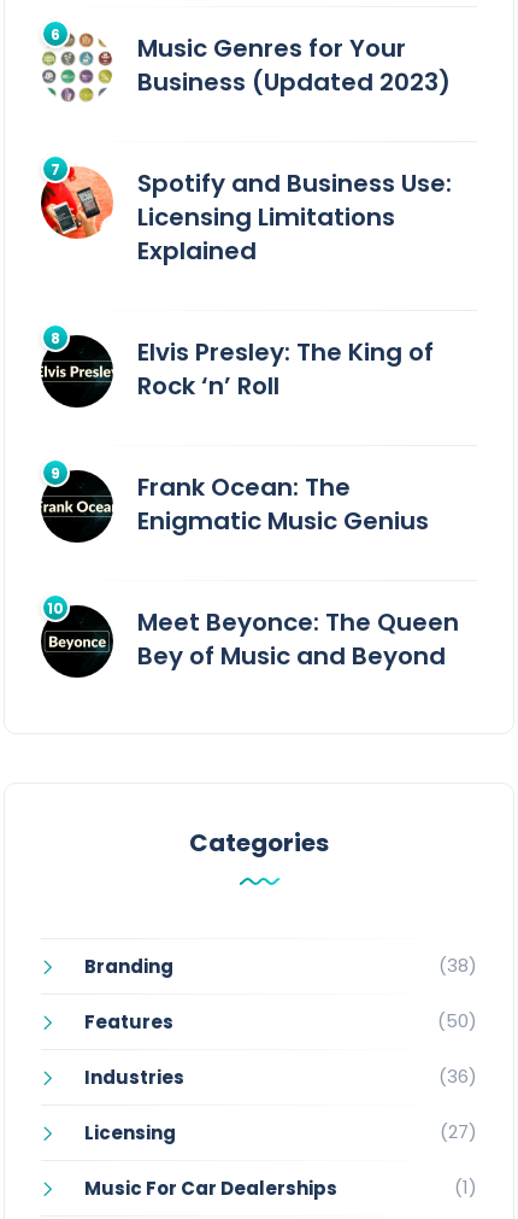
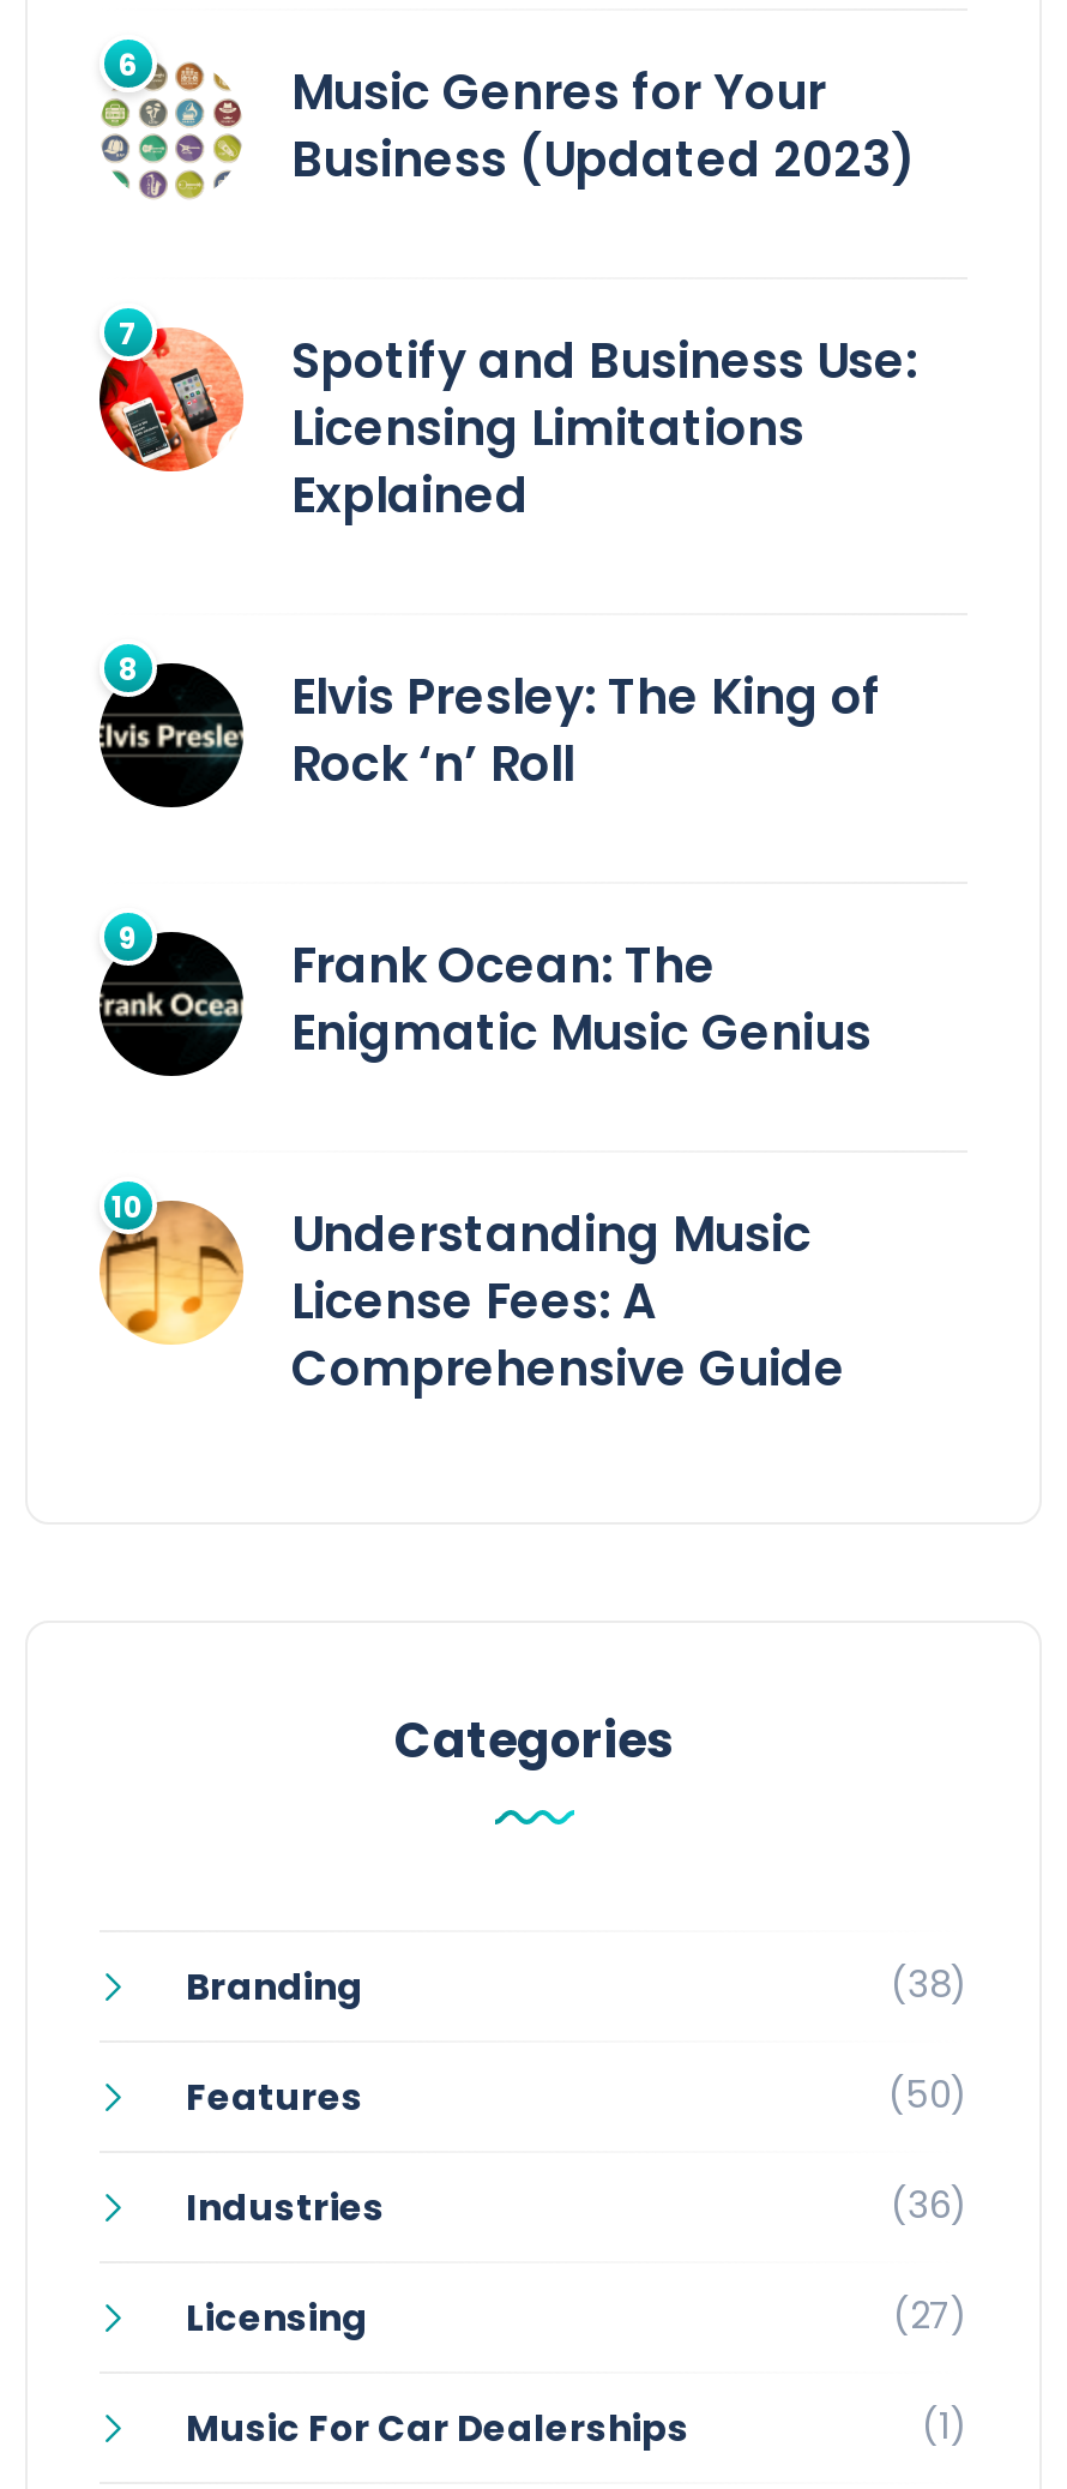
- [image]
- Meet Beyonce: The Queen
- Bey of Music and Beyond
+ [image]
+ Understanding Music
+ License Fees: A
+ Comprehensive Guide
